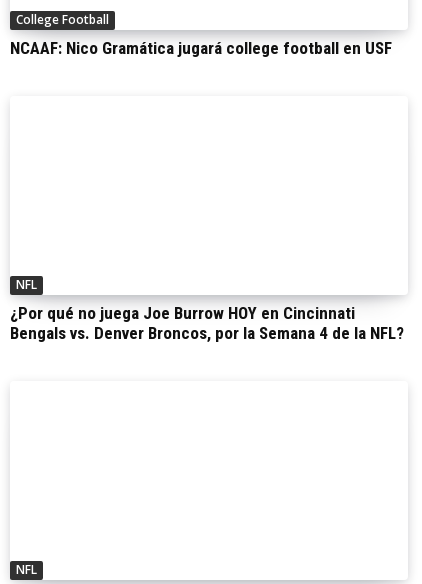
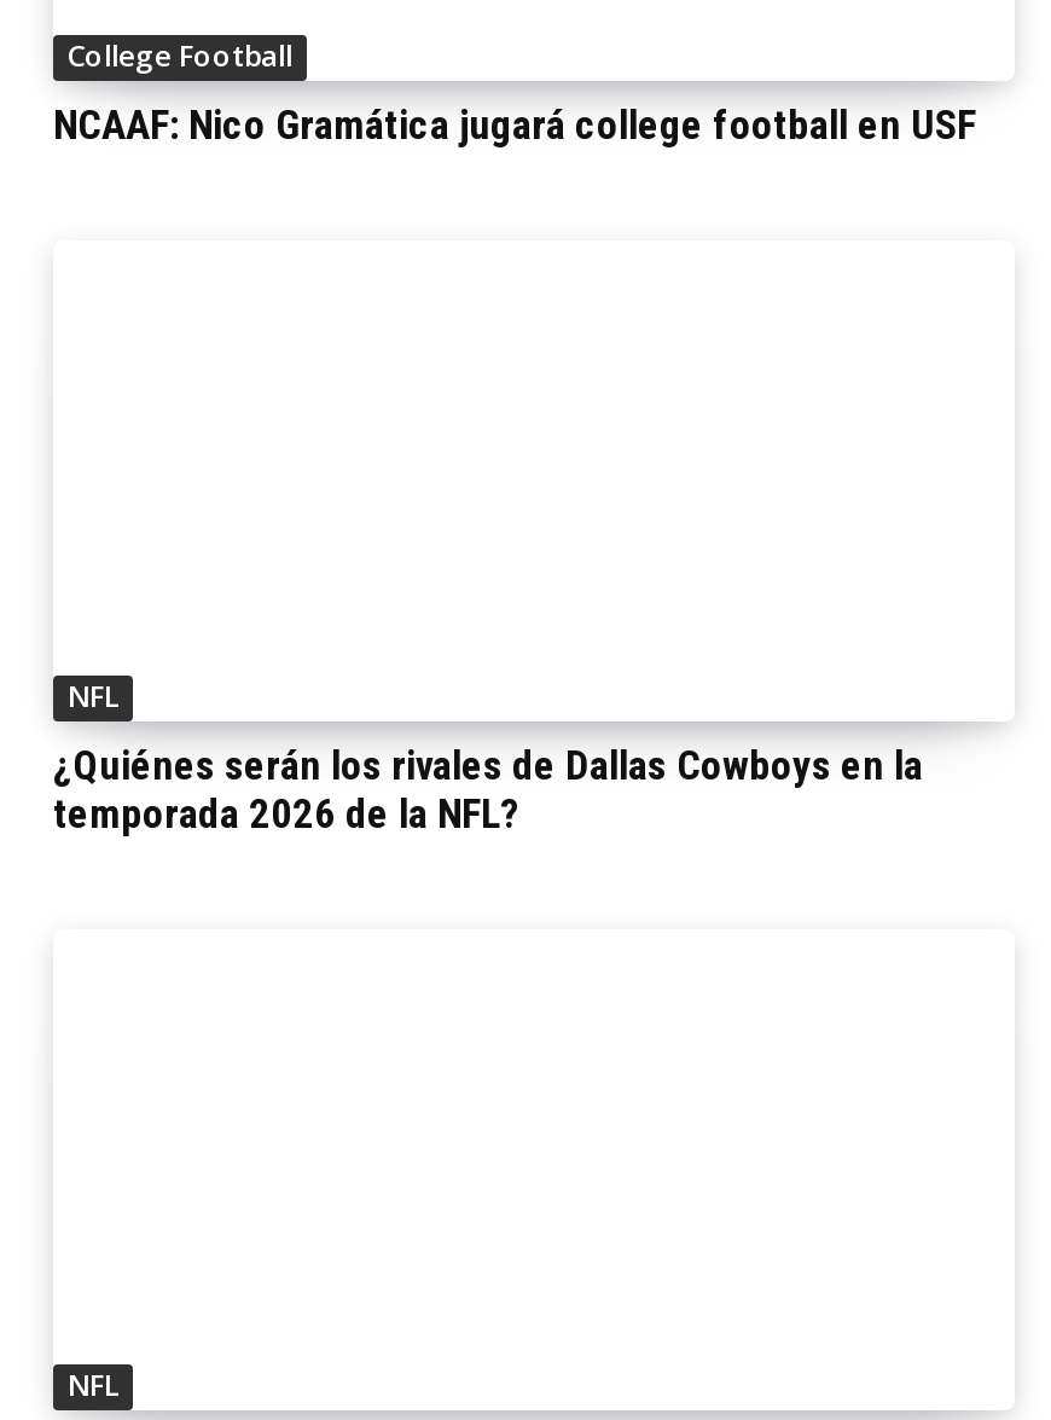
- ¿Por qué no juega Joe Burrow HOY en Cincinnati
- Bengals vs. Denver Broncos, por la Semana 4 de la NFL?
+ ¿Quiénes serán los rivales de Dallas Cowboys en la
+ temporada 2026 de la NFL?
